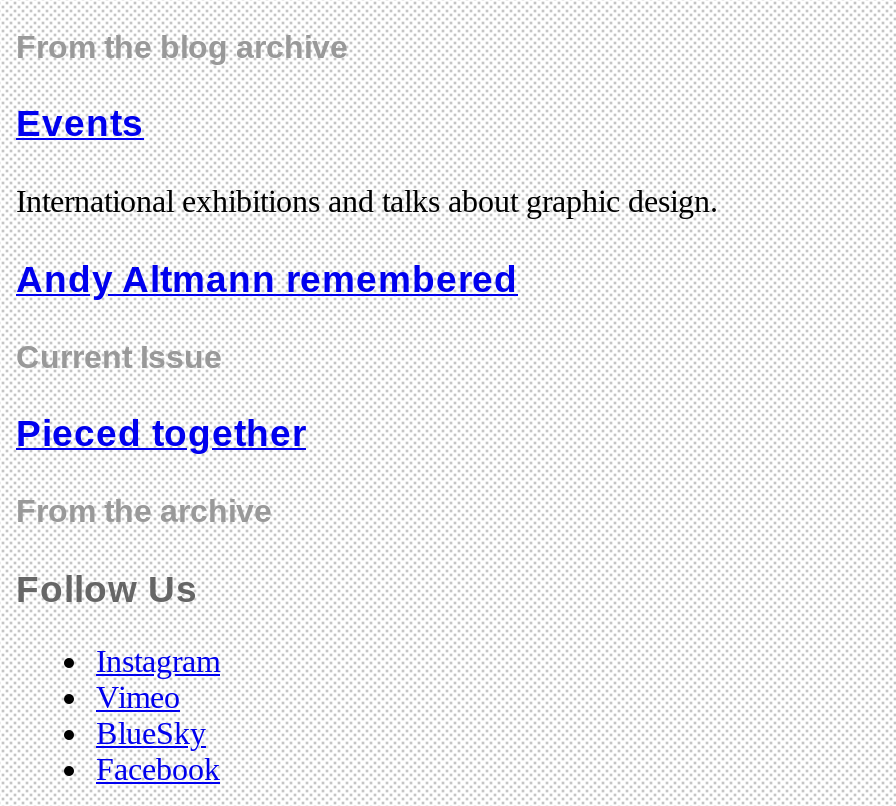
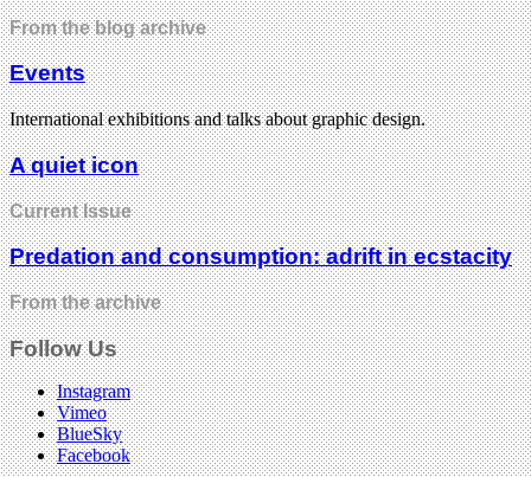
- Andy Altmann remembered
+ A quiet icon

- Pieced together
+ Predation and consumption: adrift in ecstacity
